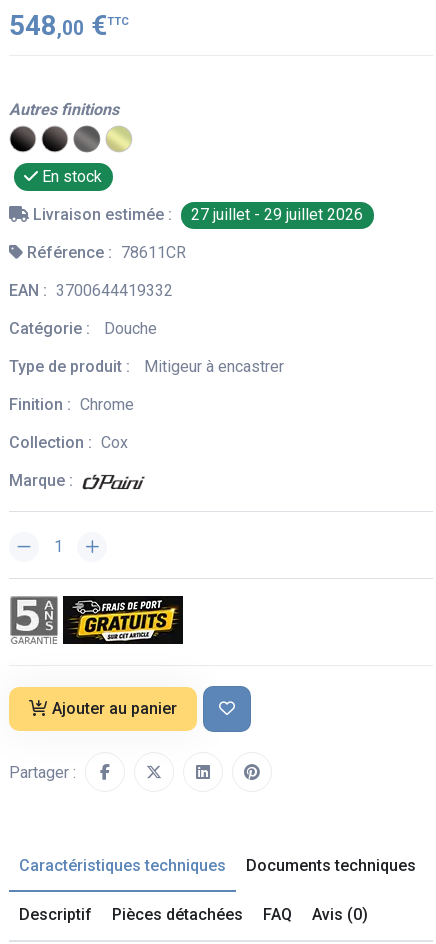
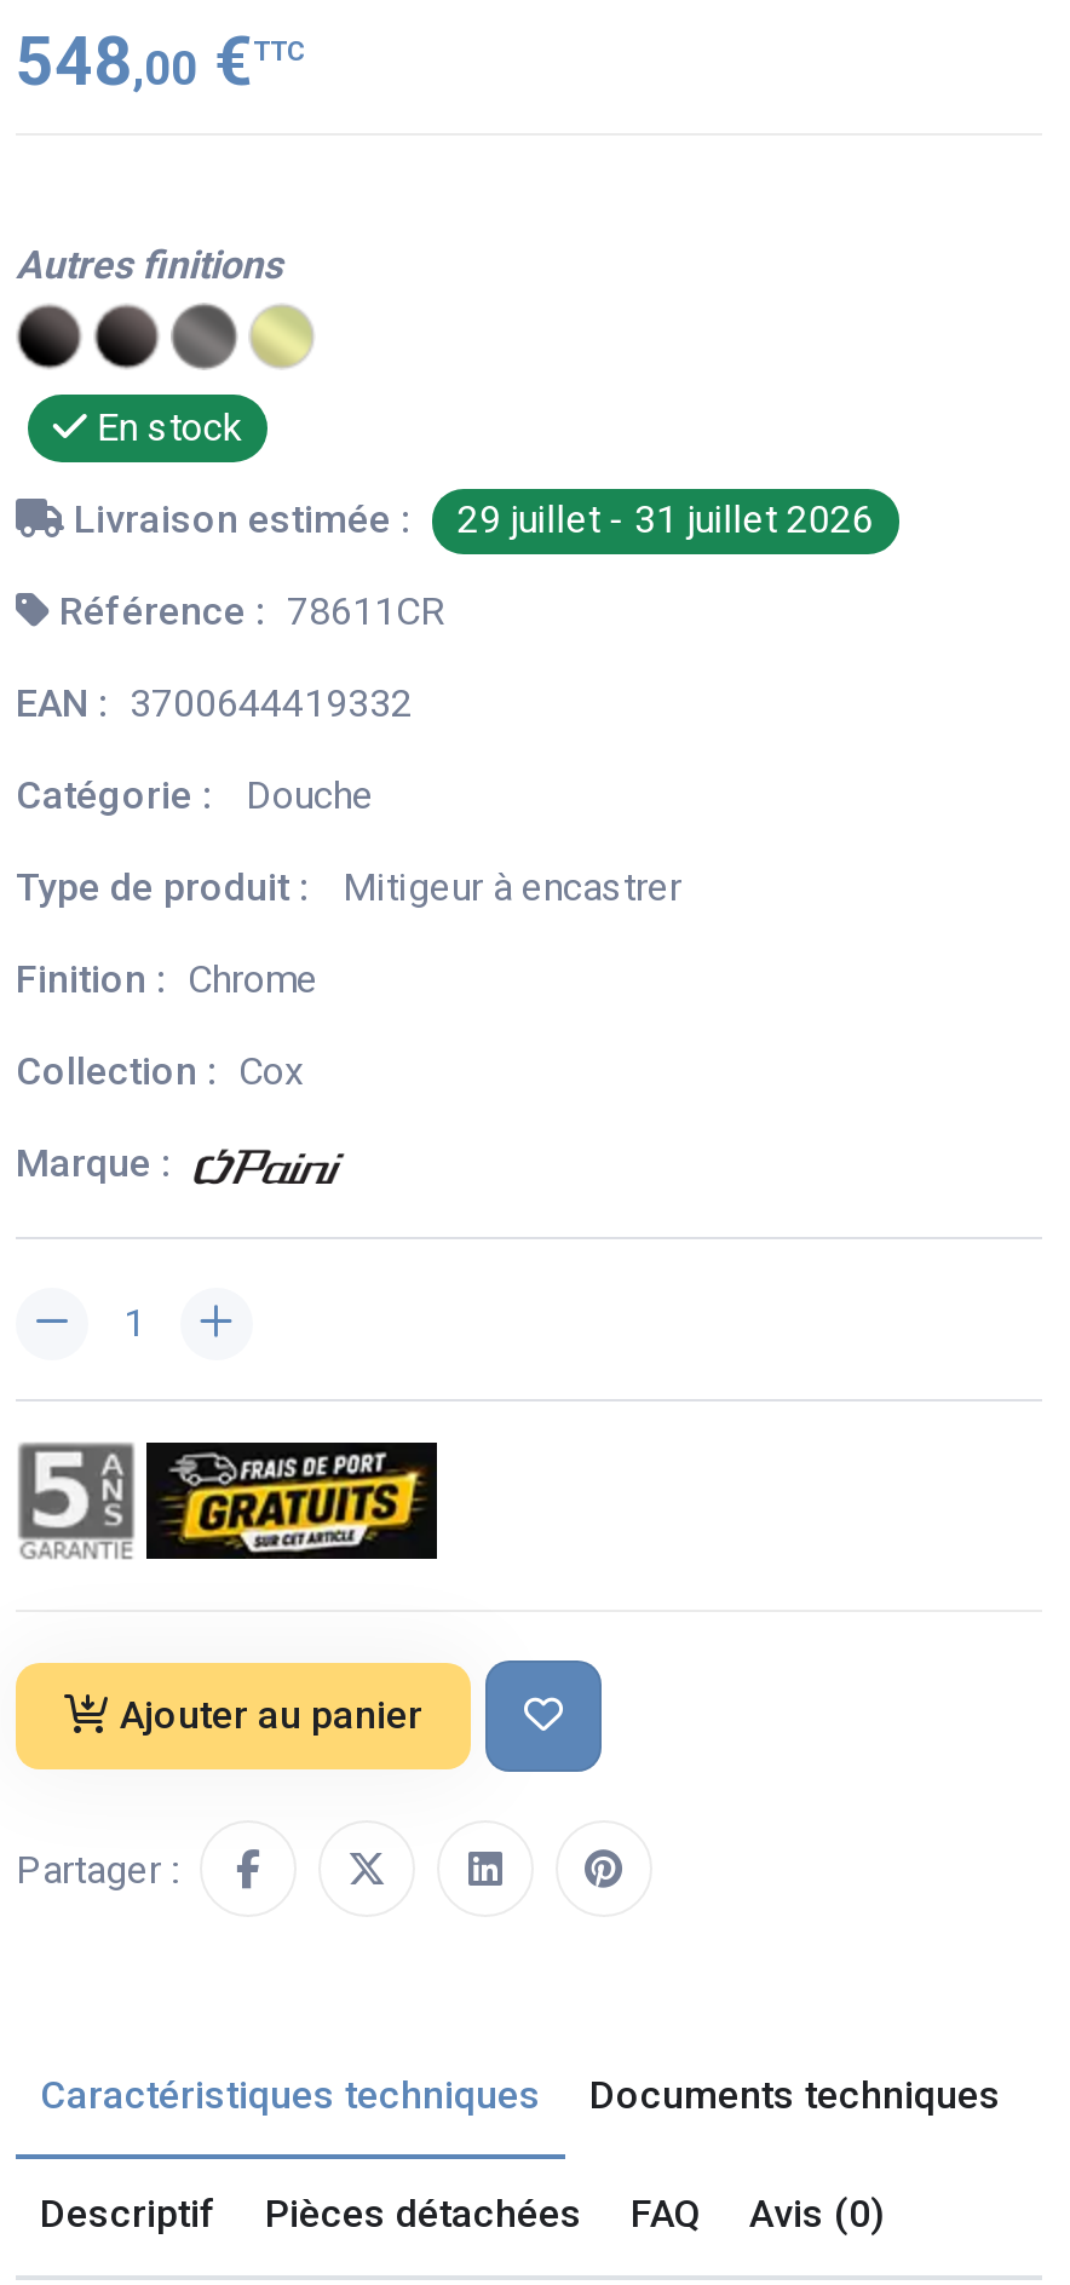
- 27 juillet - 29 juillet 2026
+ 29 juillet - 31 juillet 2026
